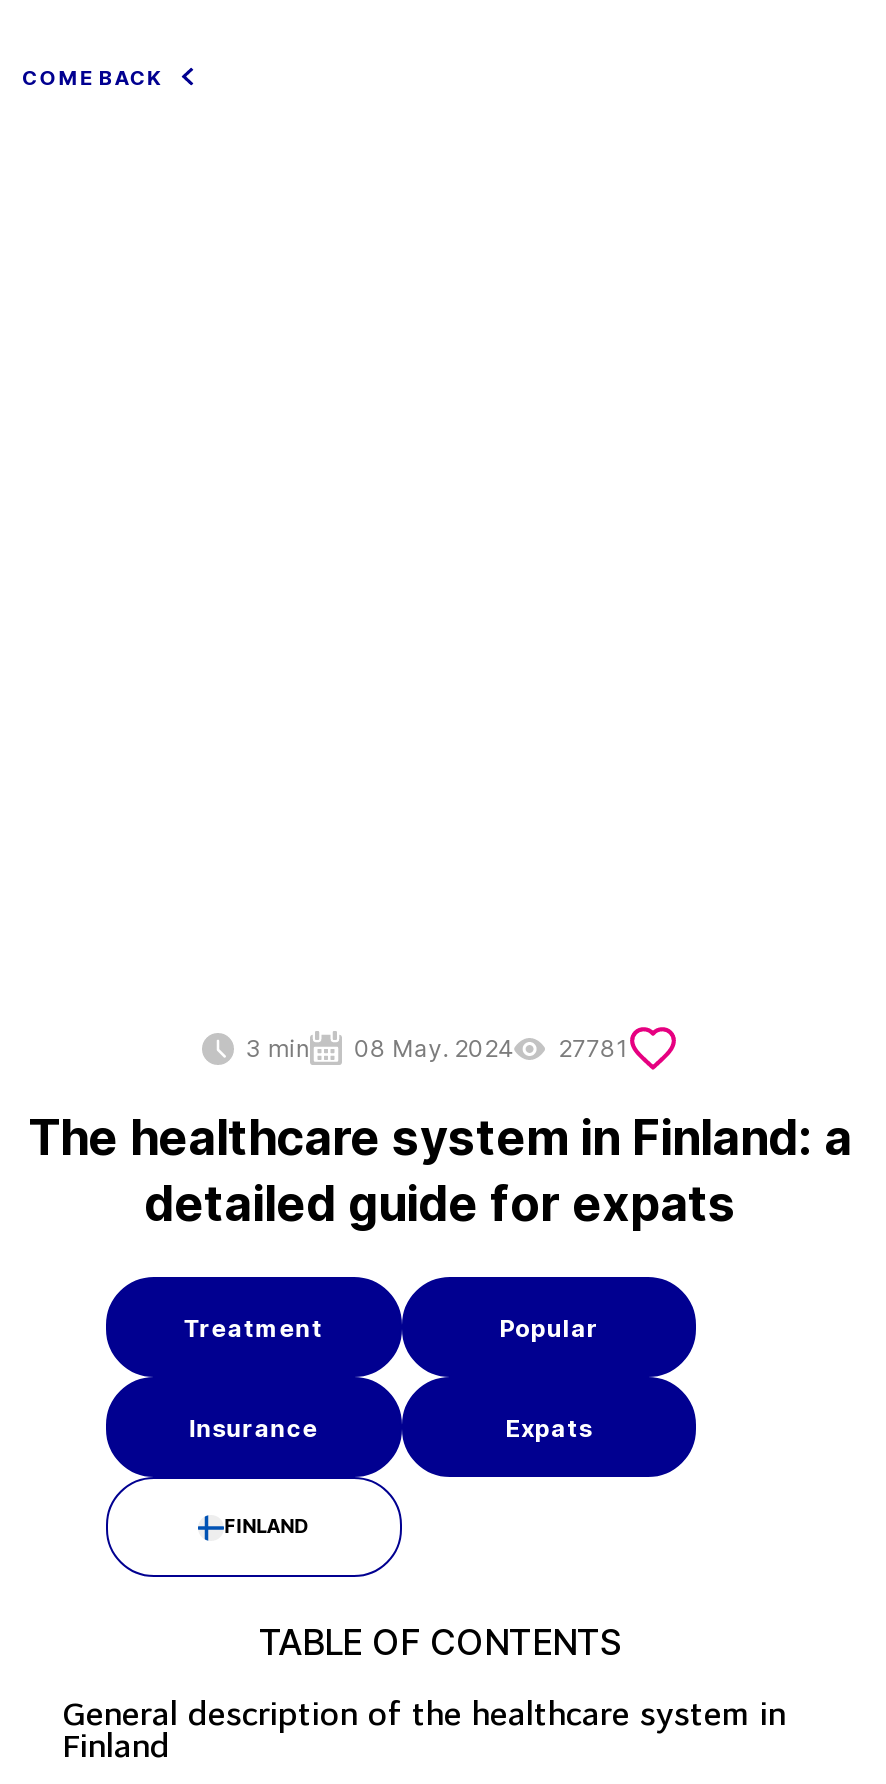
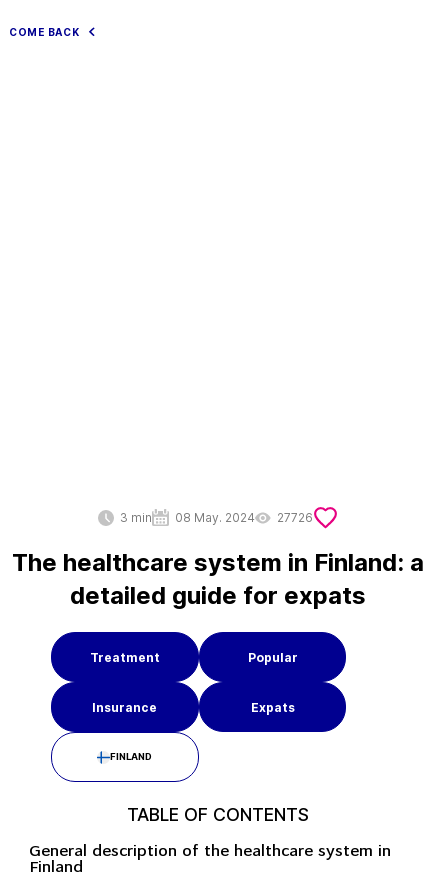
- 3 min 08 May. 2024 27781
+ 3 min 08 May. 2024 27726
